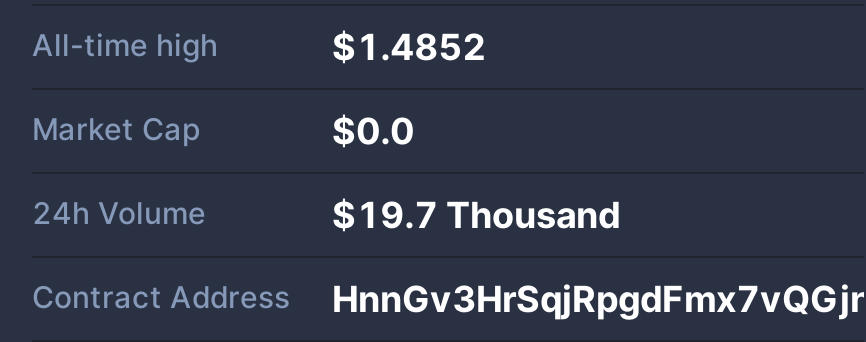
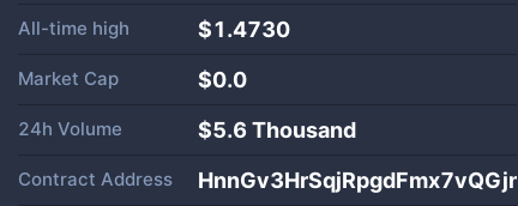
- $1.4852
+ $1.4730

- $19.7 Thousand
+ $5.6 Thousand
